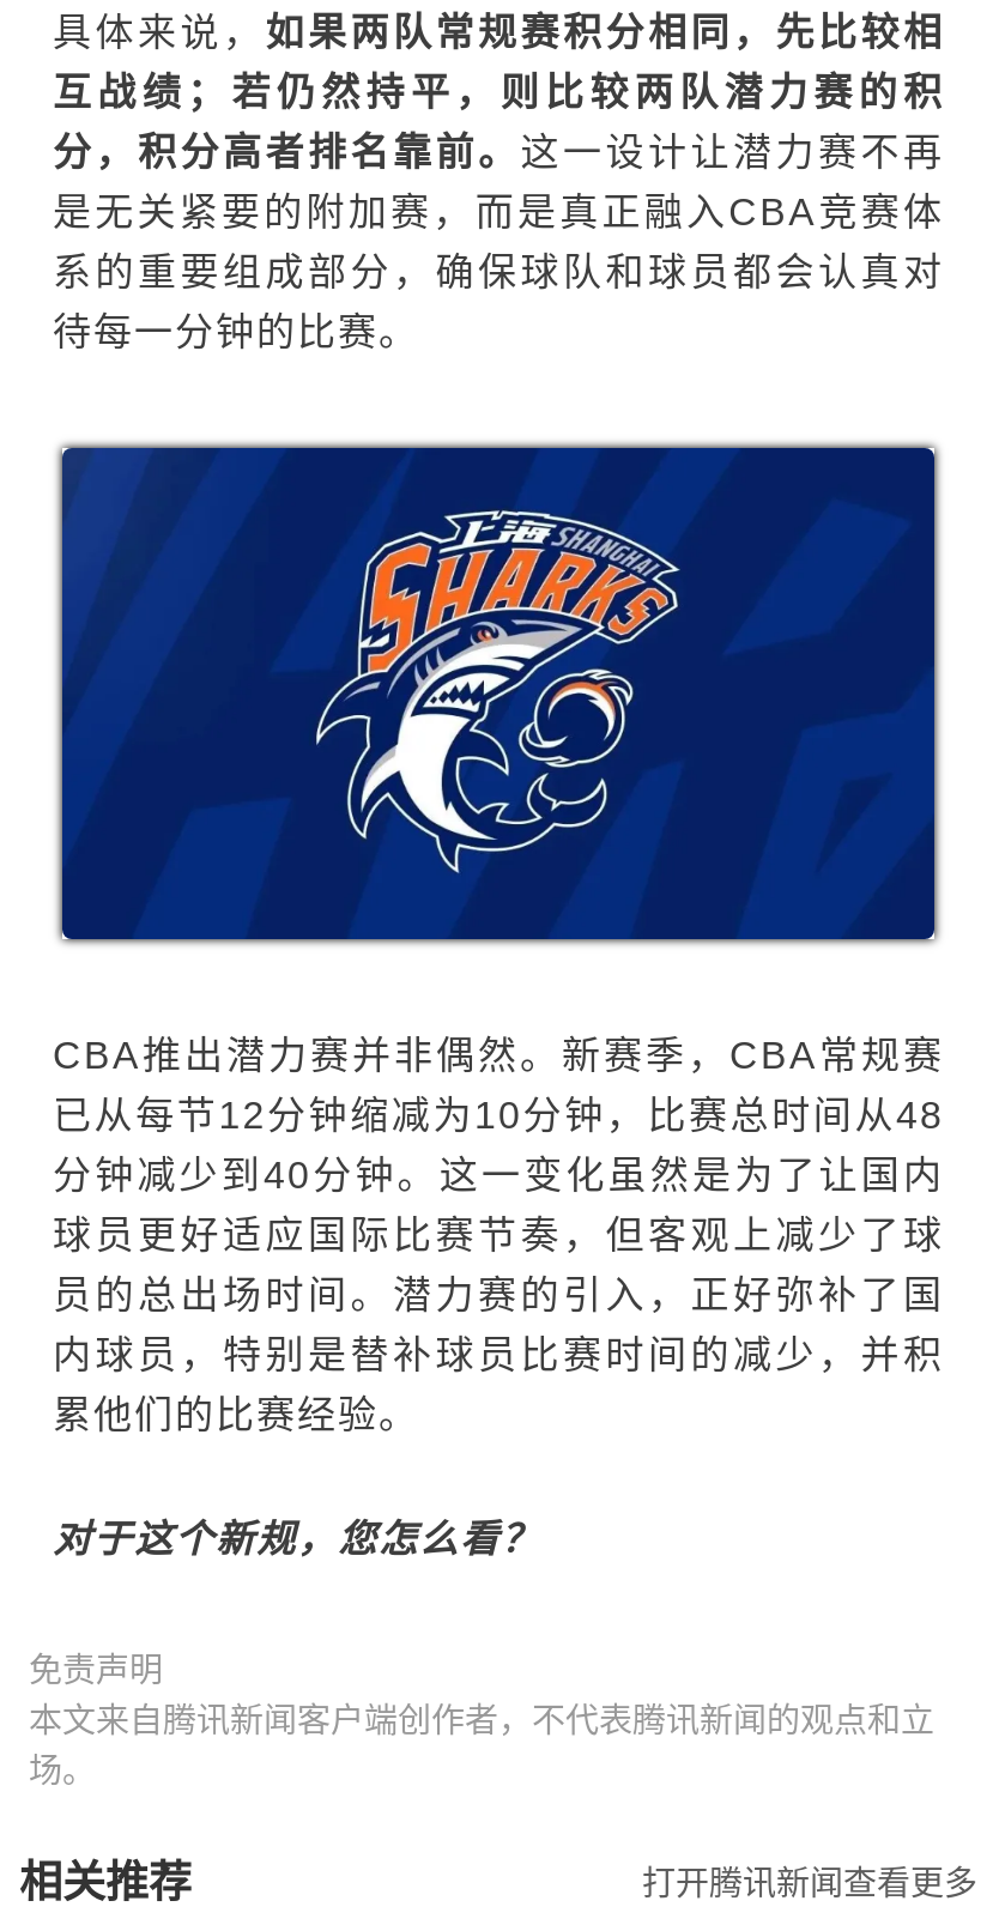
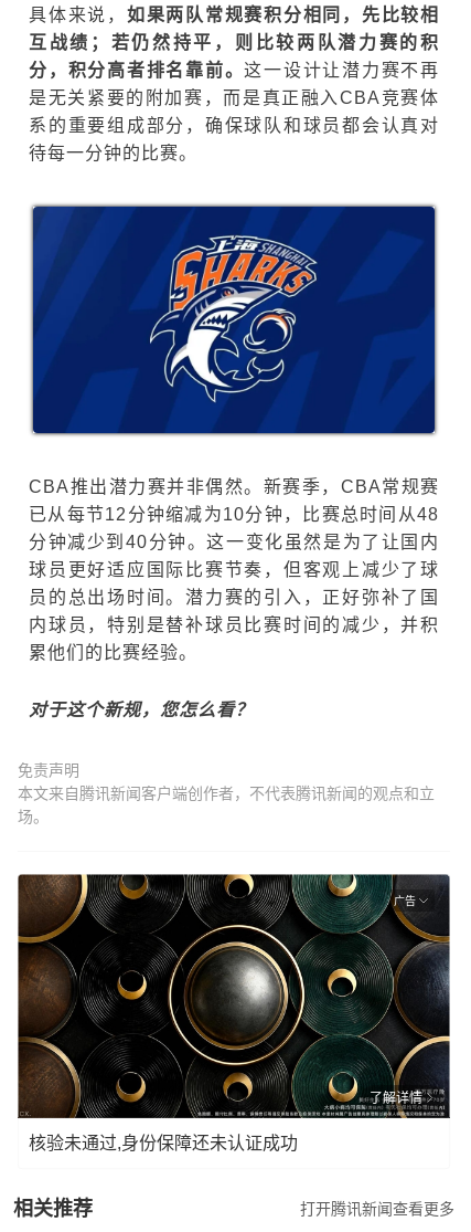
+ [image]
+ 广告

+ 了解详情
+ 核验未通过,身份保障还未认证成功
